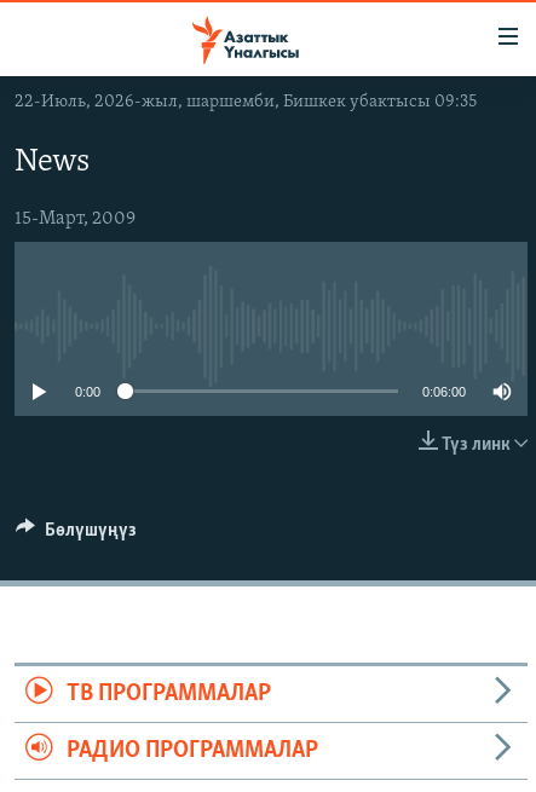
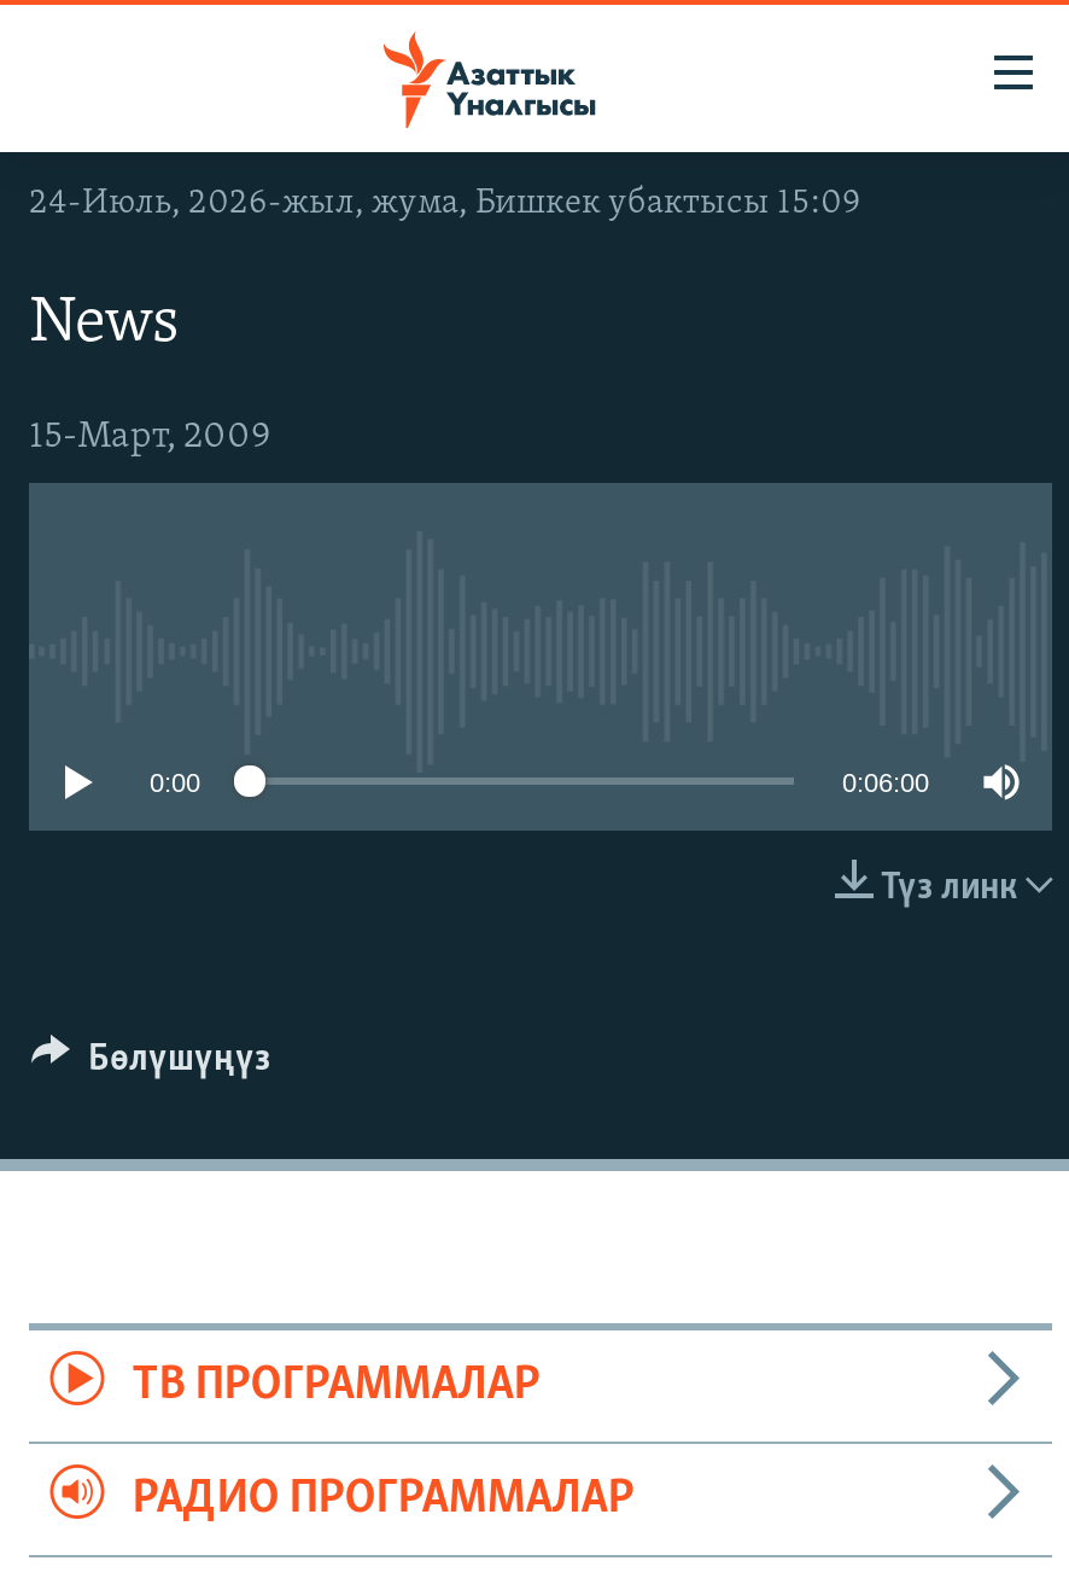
- 22-Июль, 2026-жыл, шаршемби, Бишкек убактысы 09:35
+ 24-Июль, 2026-жыл, жума, Бишкек убактысы 15:09
